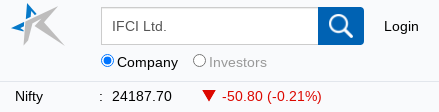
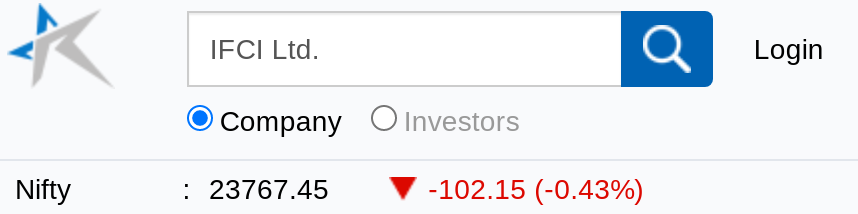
- 24187.70
+ 23767.45

- -50.80 (-0.21%)
+ -102.15 (-0.43%)
